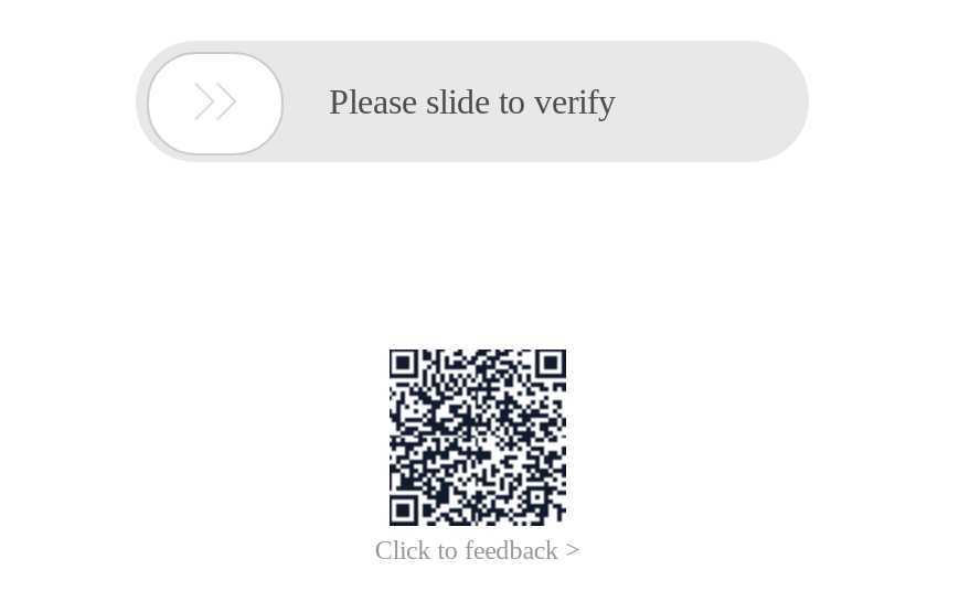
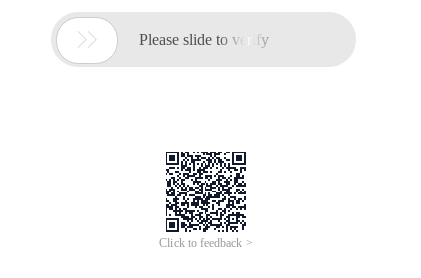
- [image]
+ [image]
